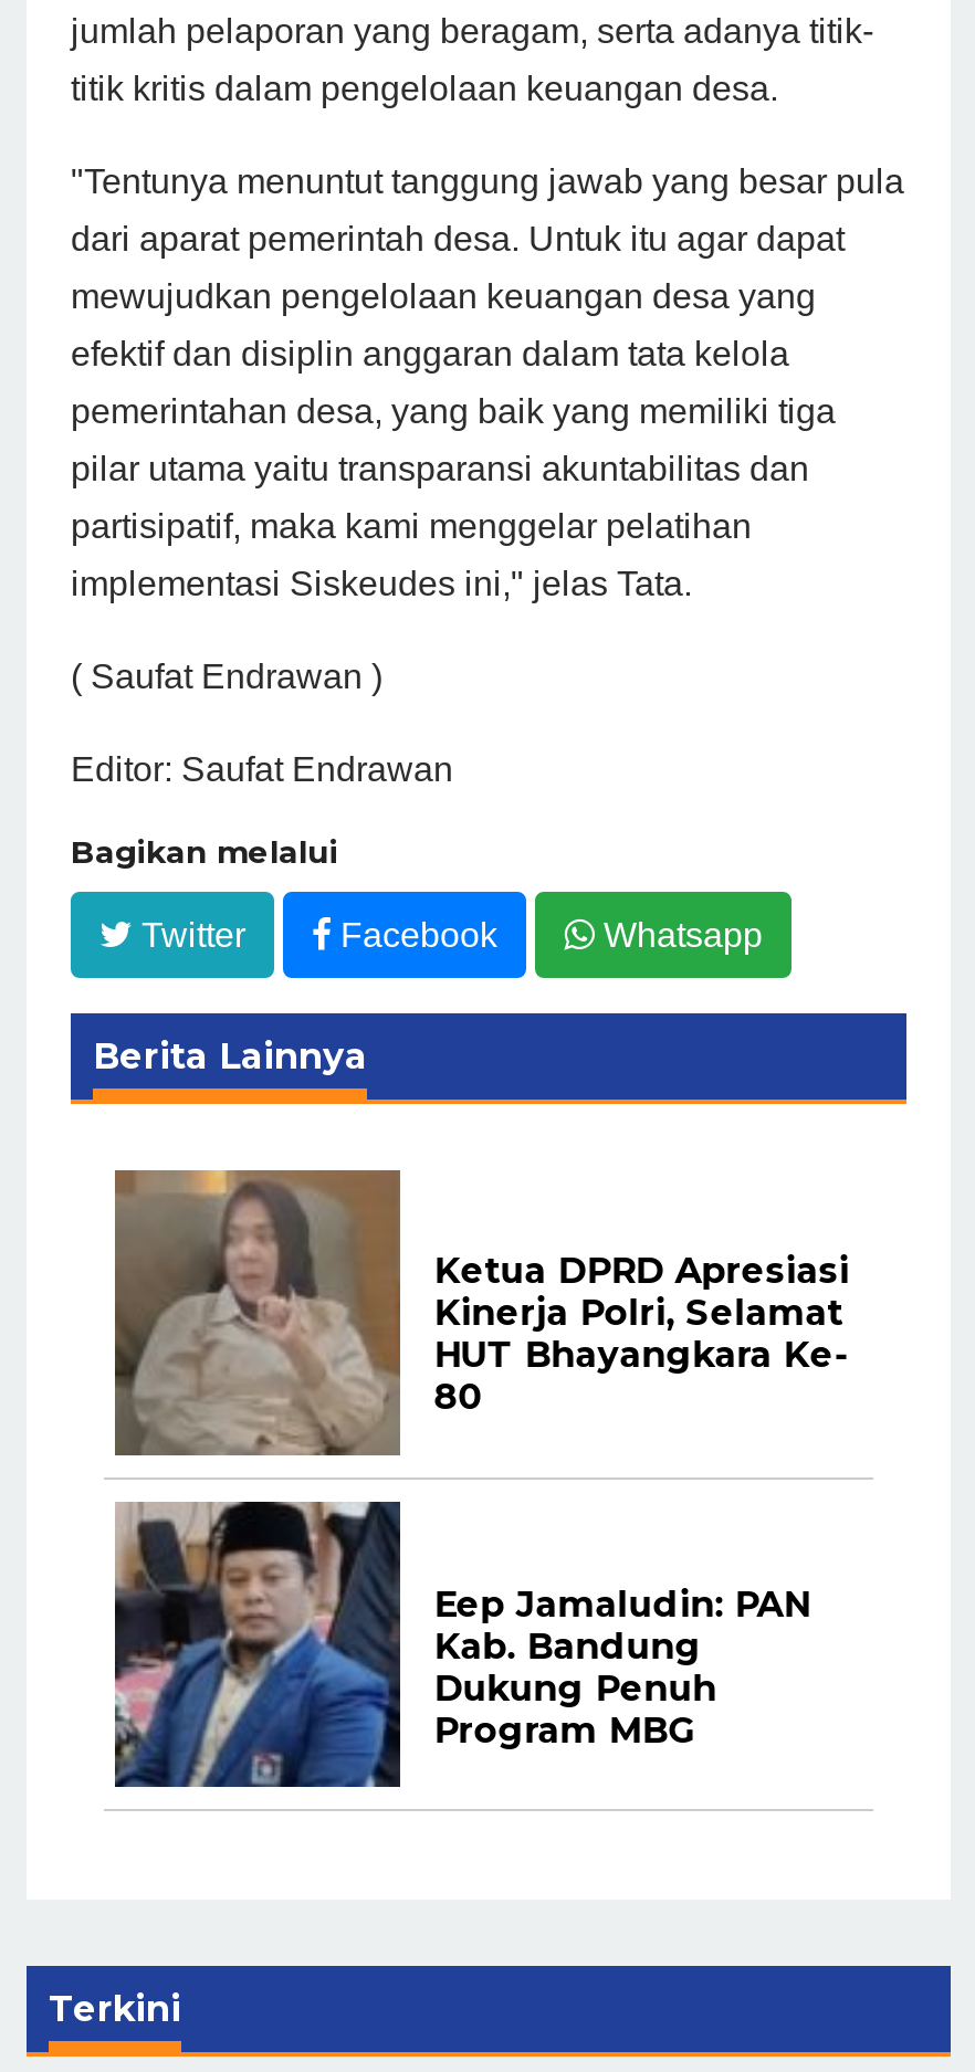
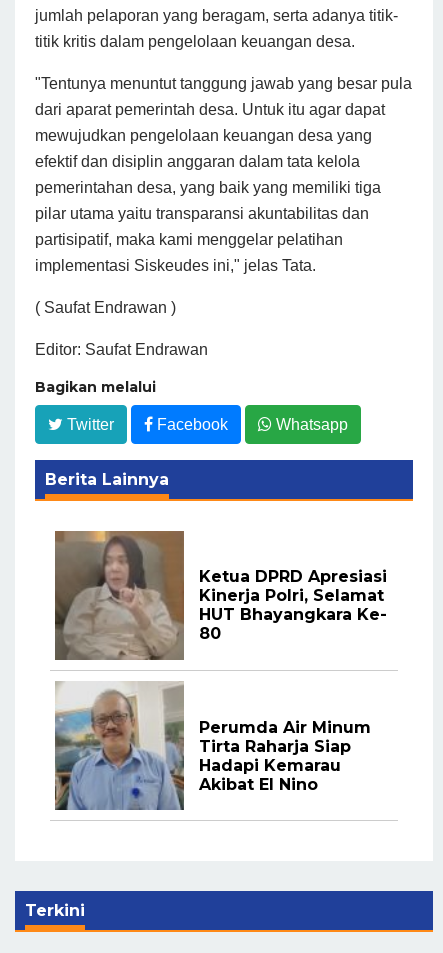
- [image]
- Eep Jamaludin: PAN
- Kab. Bandung
- Dukung Penuh
- Program MBG
+ [image]
+ Perumda Air Minum
+ Tirta Raharja Siap
+ Hadapi Kemarau
+ Akibat El Nino
